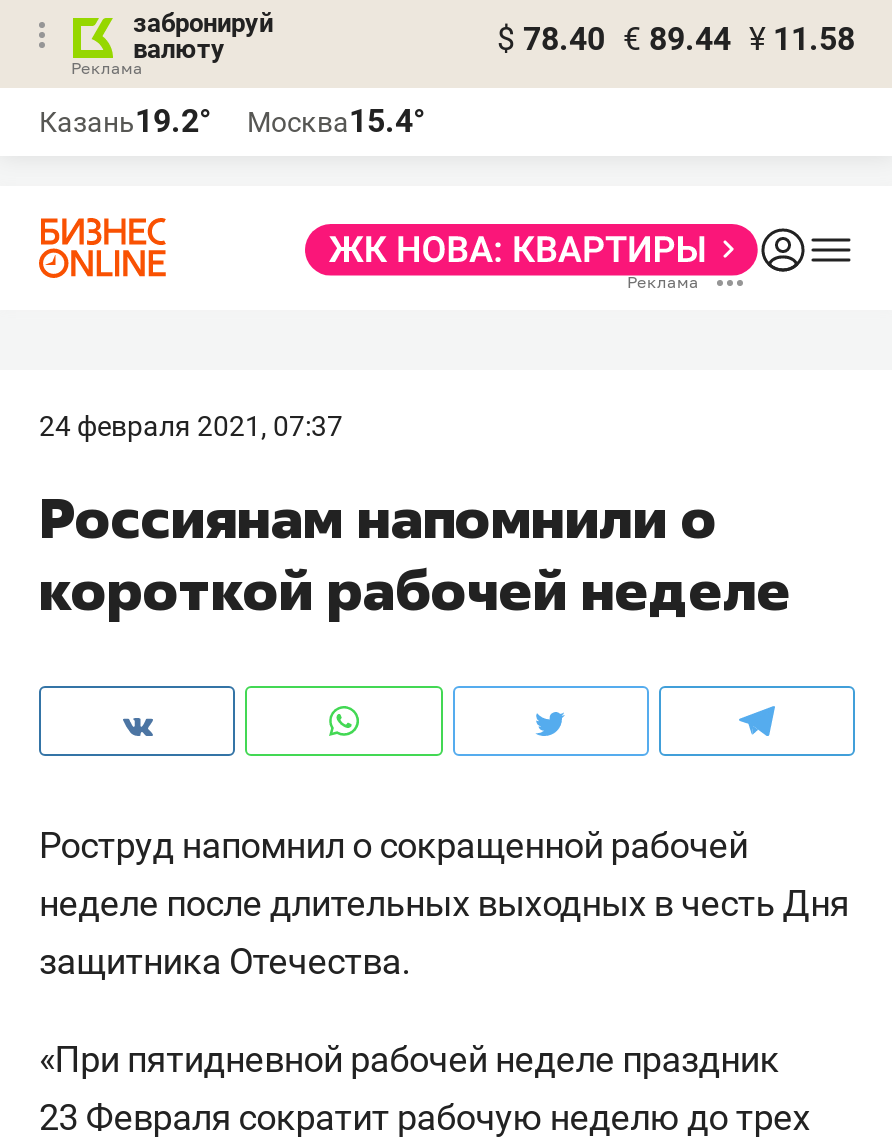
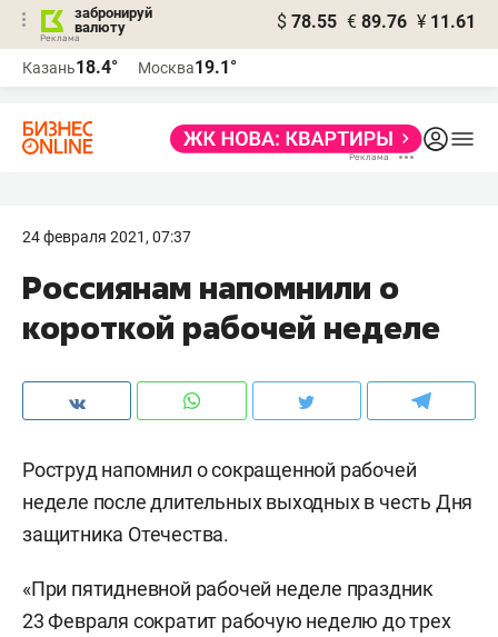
- $ 78.40 € 89.44 ¥ 11.58
+ $ 78.55 € 89.76 ¥ 11.61

- Казань19.2°
+ Казань18.4°

- Москва15.4°
+ Москва19.1°
